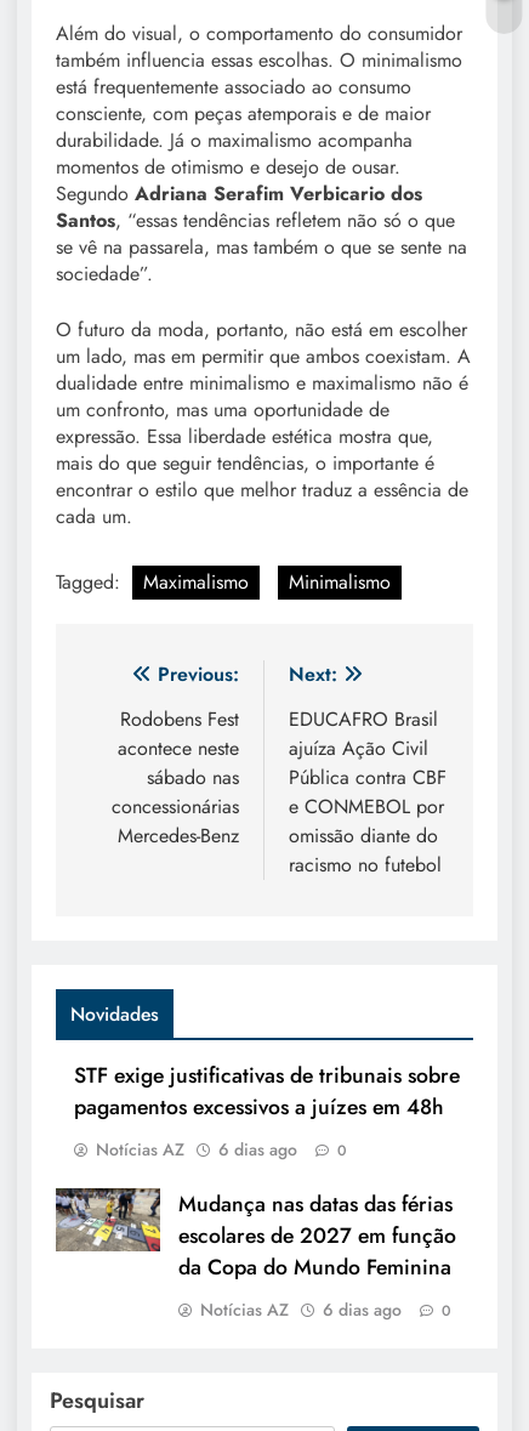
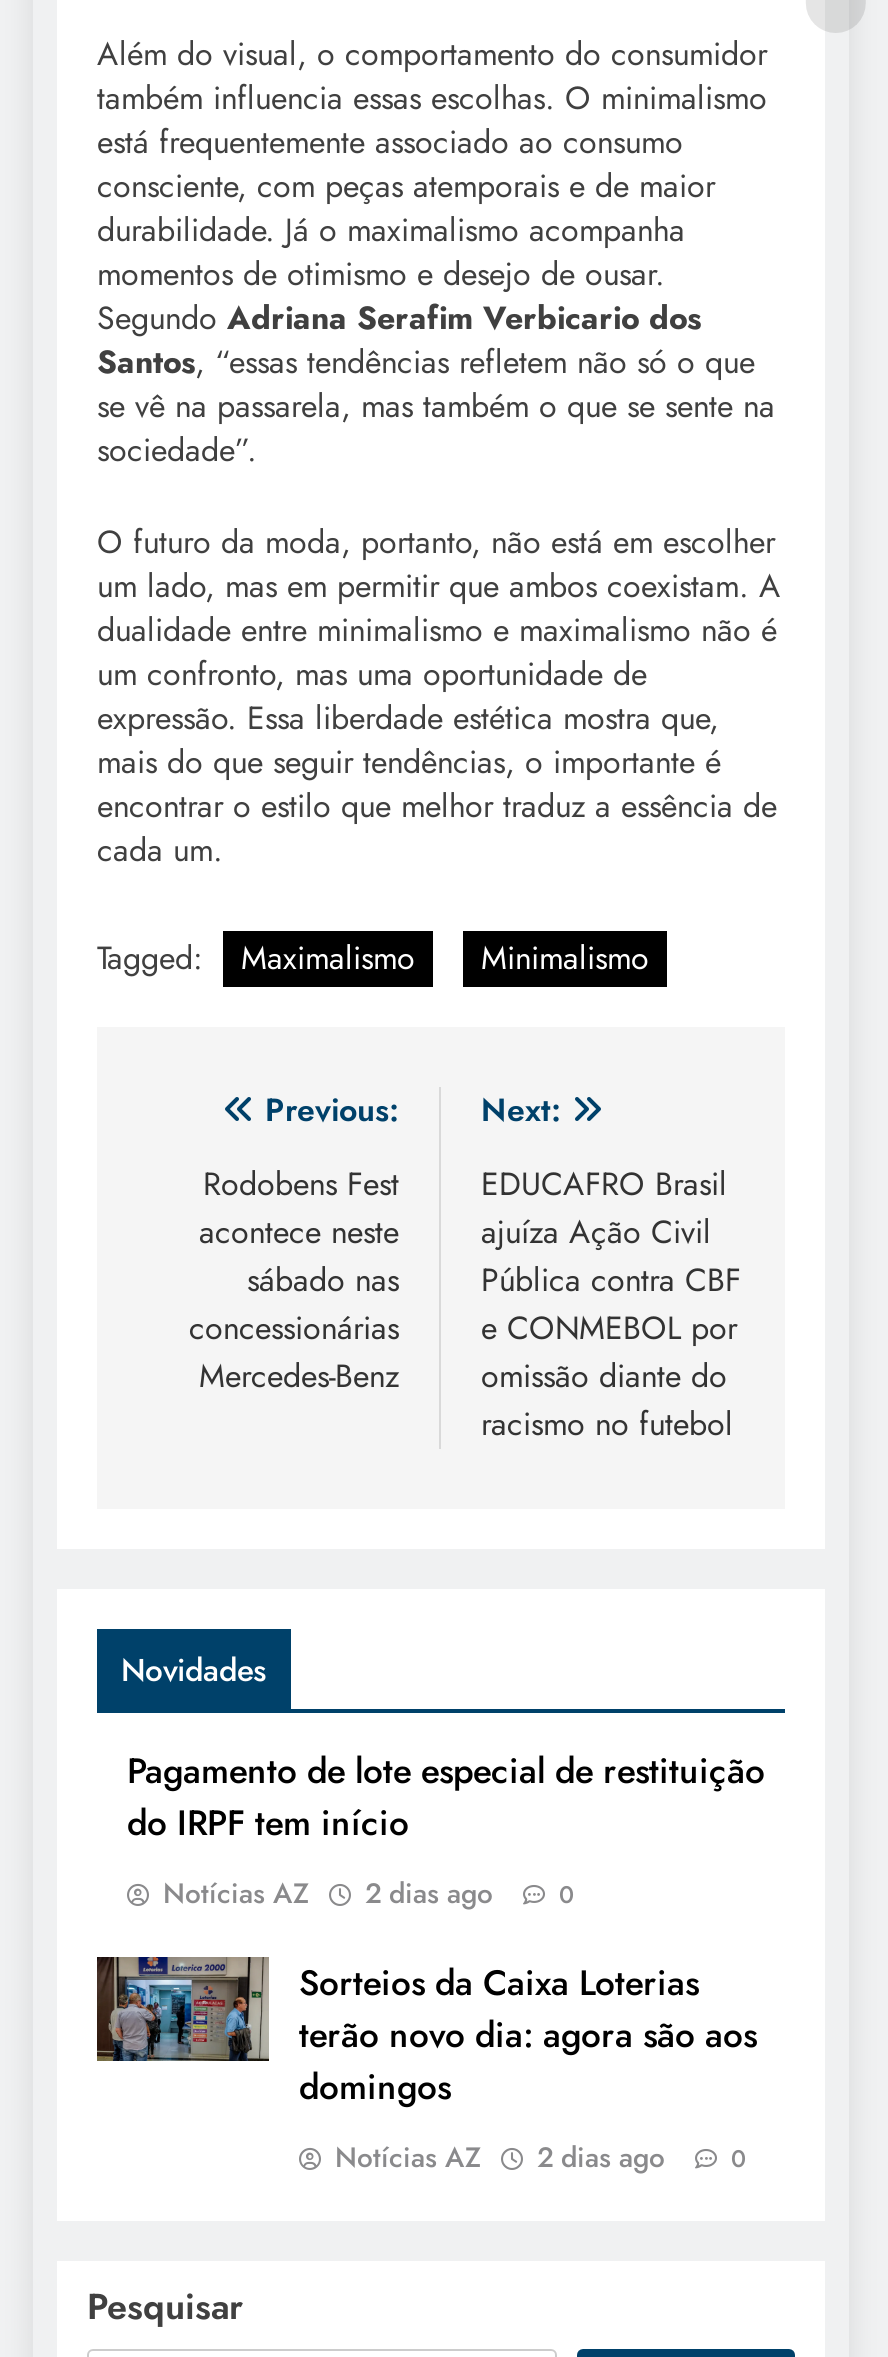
- STF exige justificativas de tribunais sobre
- pagamentos excessivos a juízes em 48h
+ Pagamento de lote especial de restituição
+ do IRPF tem início

- Notícias AZ 6 dias ago 0
+ Notícias AZ 2 dias ago 0

- [image]
- Mudança nas datas das férias
- escolares de 2027 em função
- da Copa do Mundo Feminina
+ [image]
+ Sorteios da Caixa Loterias
+ terão novo dia: agora são aos
+ domingos

- Notícias AZ 6 dias ago 0
+ Notícias AZ 2 dias ago 0
